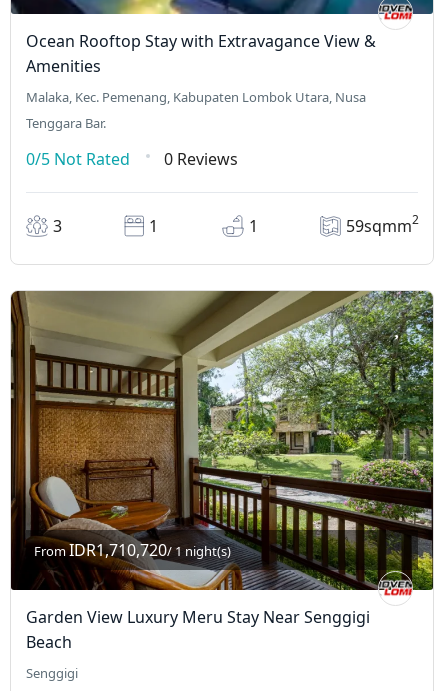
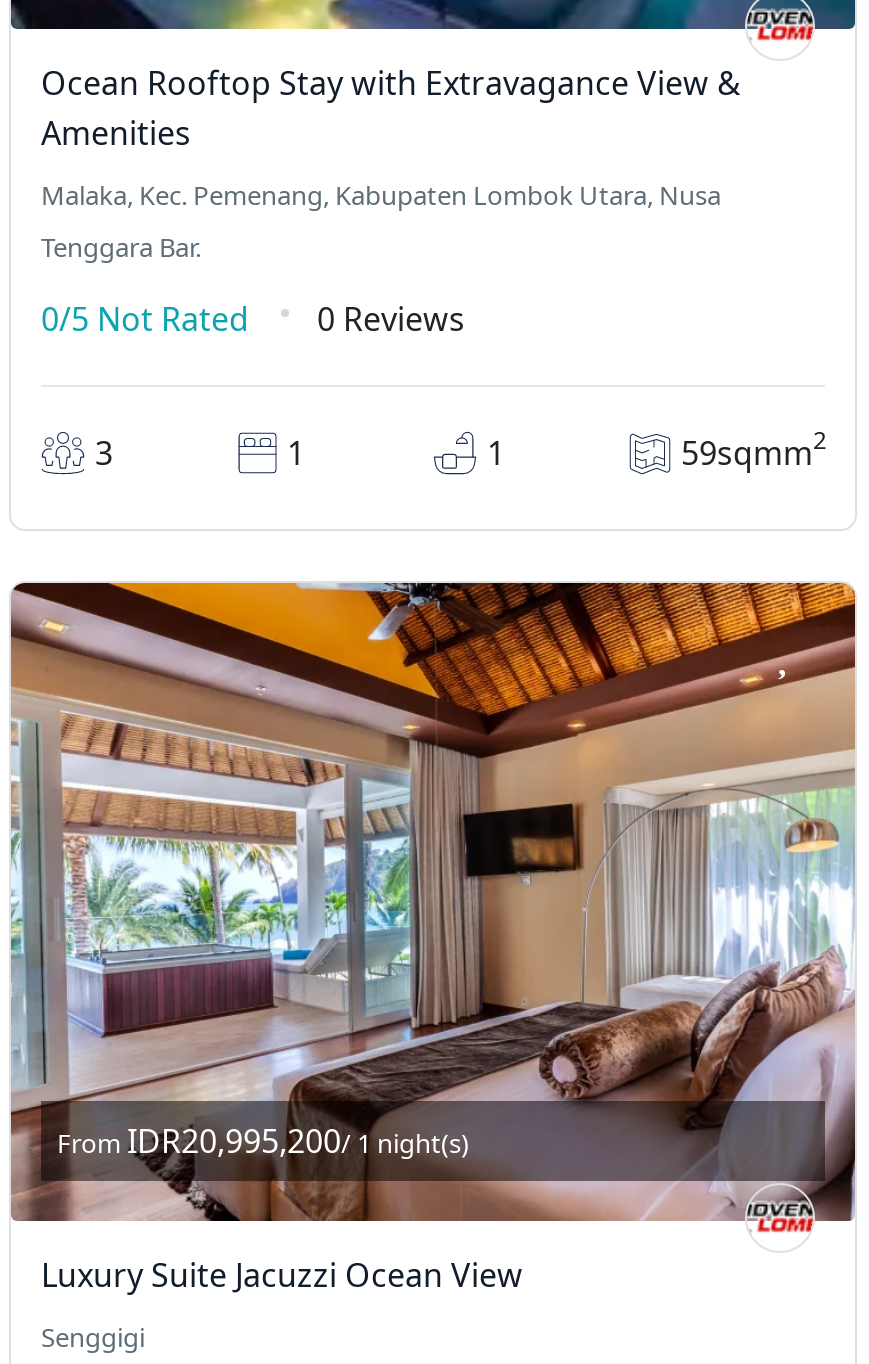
- [image]
- From IDR1,710,720 / 1 night(s)
+ [image]
+ From IDR20,995,200 / 1 night(s)

- Garden View Luxury Meru Stay Near Senggigi
- Beach
+ Luxury Suite Jacuzzi Ocean View
